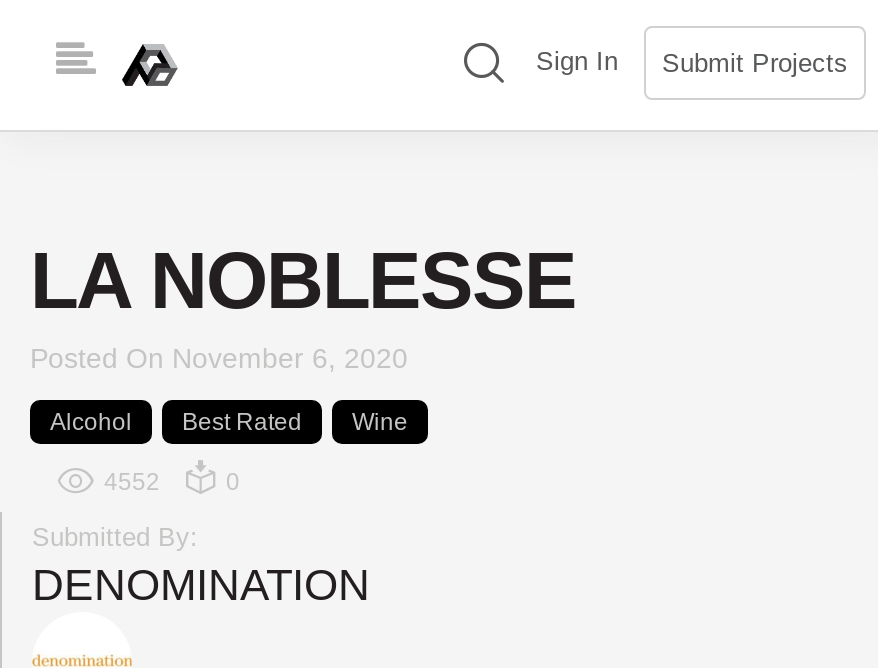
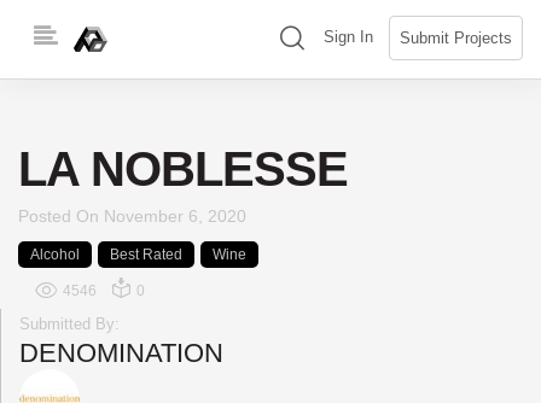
- 4552
+ 4546
